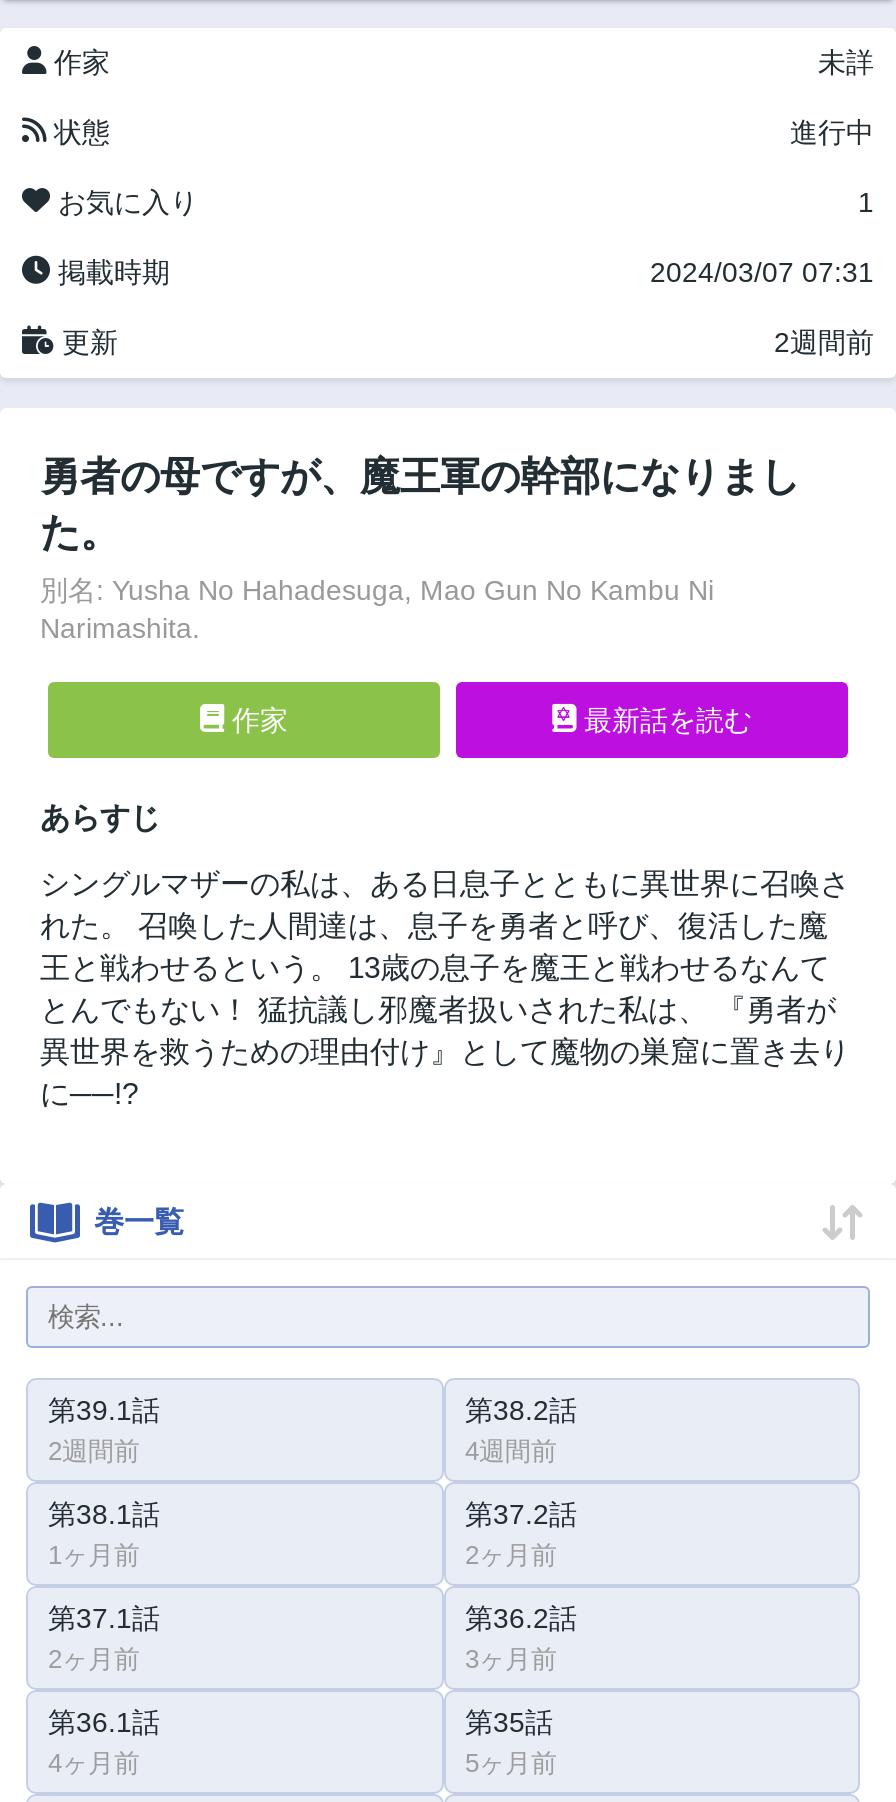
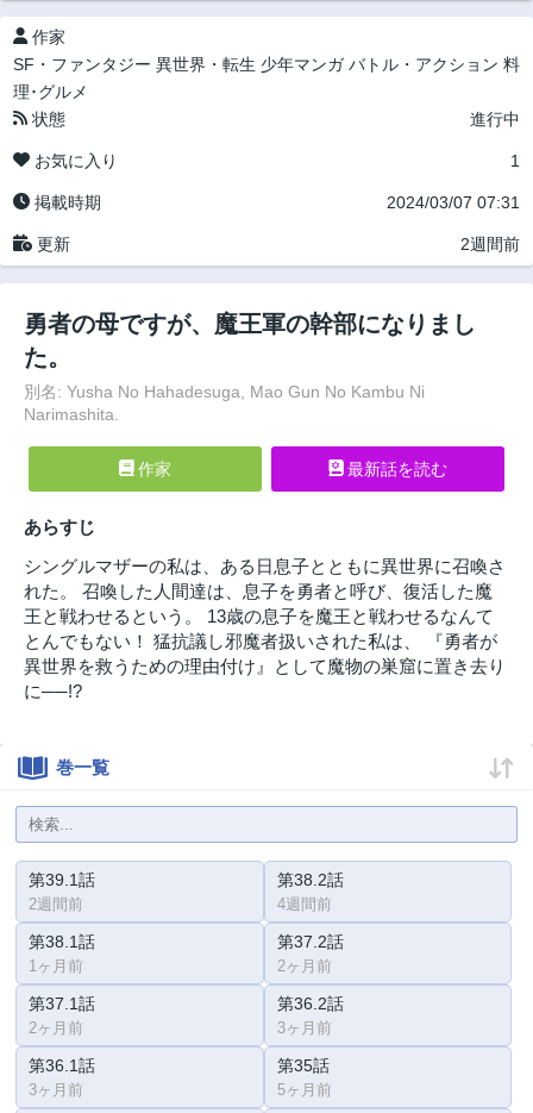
- 未詳
+ SF・ファンタジー 異世界・転生 少年マンガ バトル・アクション 料
+ 理･グルメ

- 4ヶ月前
+ 3ヶ月前
